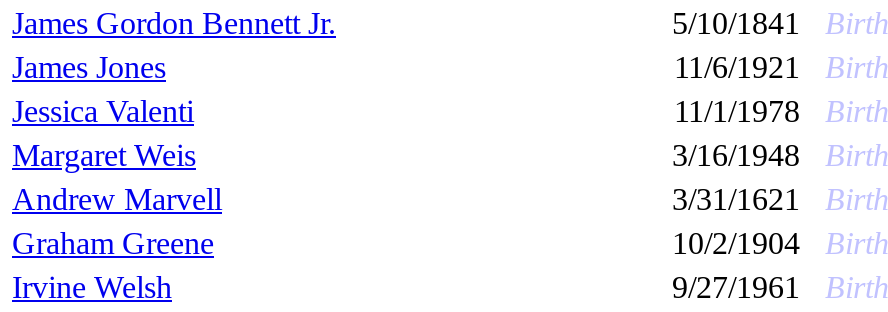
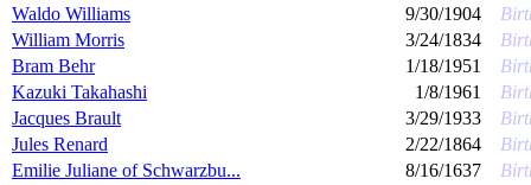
- James Gordon Bennett Jr.
- 5/10/1841
+ Waldo Williams
+ 9/30/1904

- James Jones
- 11/6/1921
+ William Morris
+ 3/24/1834

- Jessica Valenti
- 11/1/1978
+ Bram Behr
+ 1/18/1951

- Margaret Weis
- 3/16/1948
+ Kazuki Takahashi
+ 1/8/1961

- Andrew Marvell
- 3/31/1621
+ Jacques Brault
+ 3/29/1933

- Graham Greene
- 10/2/1904
+ Jules Renard
+ 2/22/1864

- Irvine Welsh
- 9/27/1961
+ Emilie Juliane of Schwarzbu...
+ 8/16/1637
